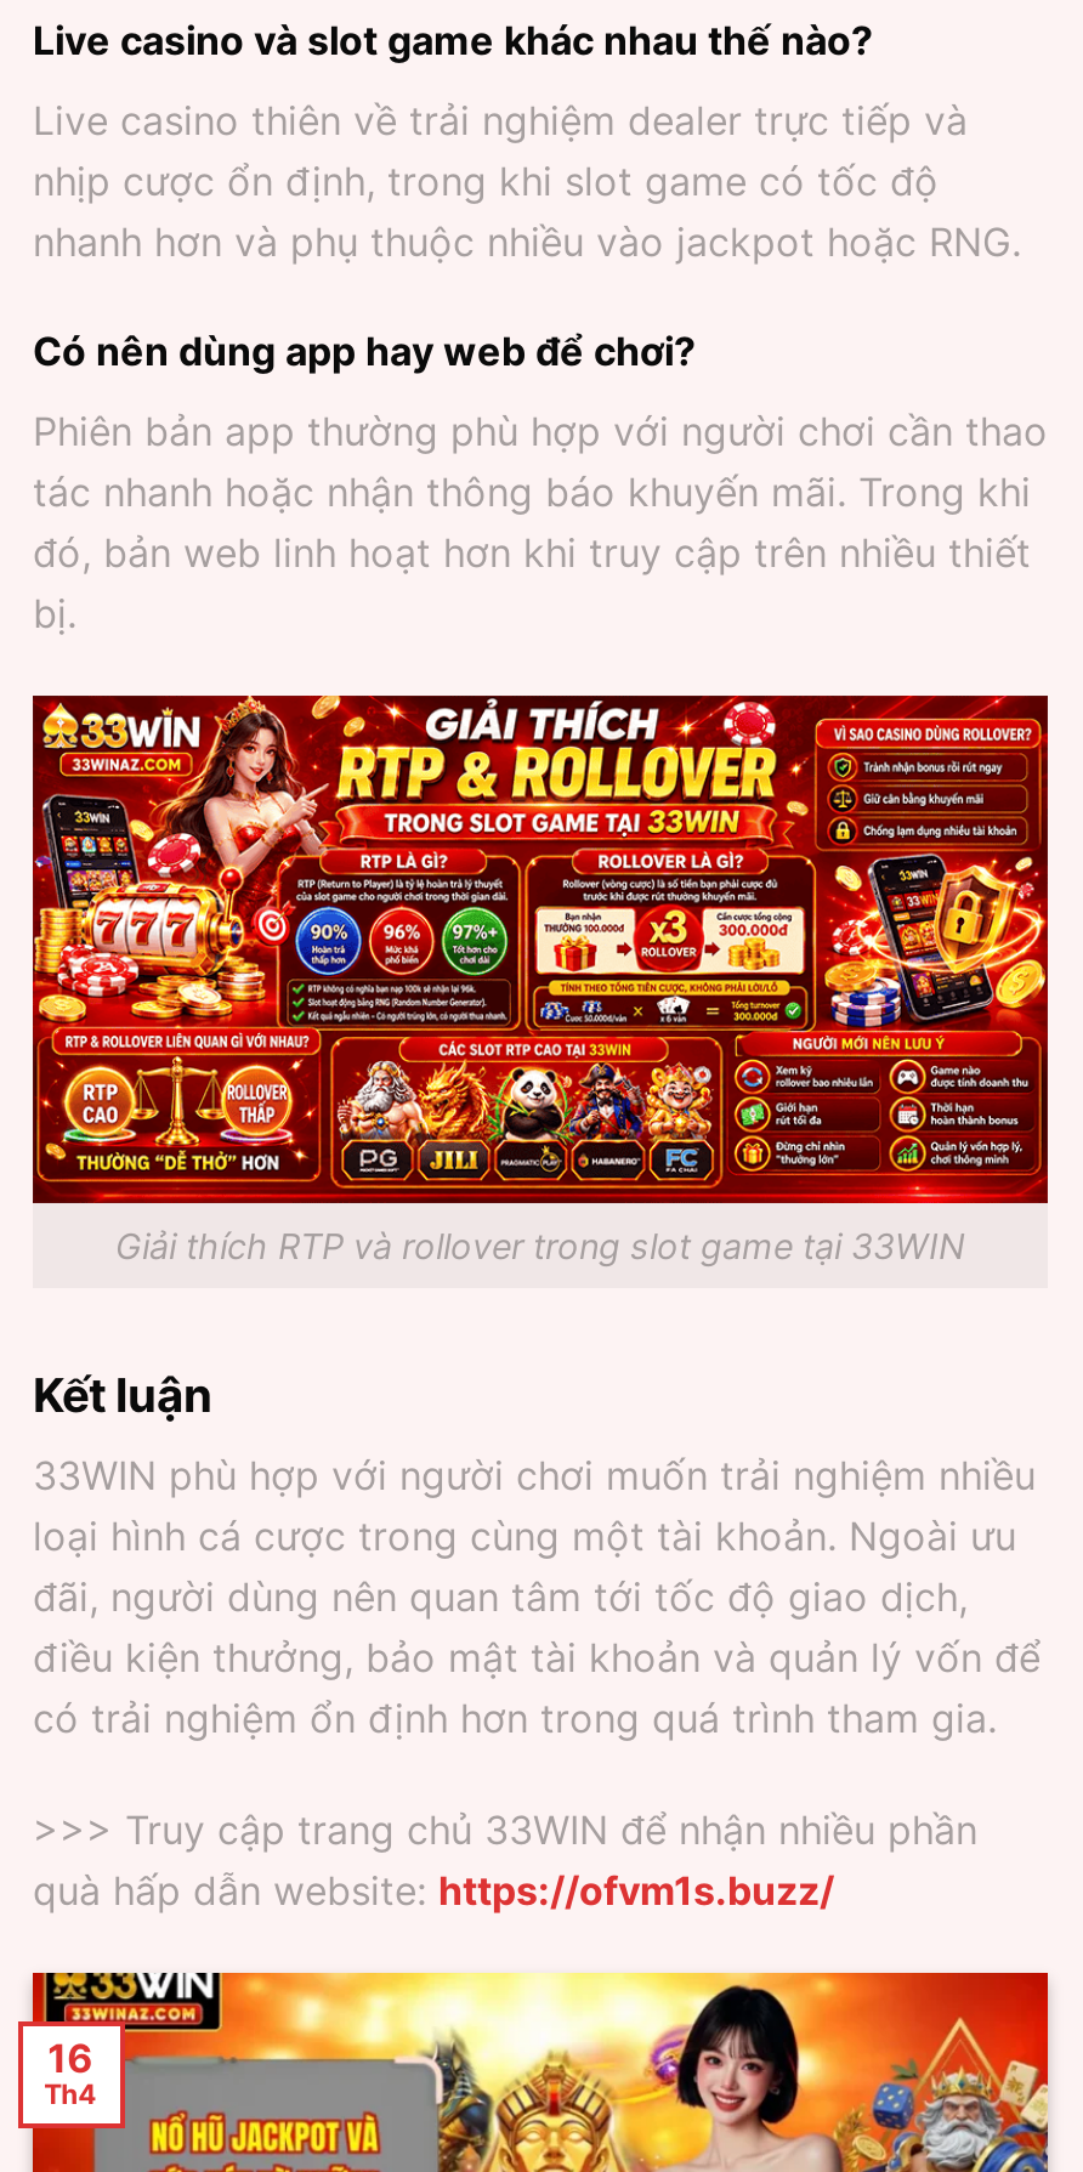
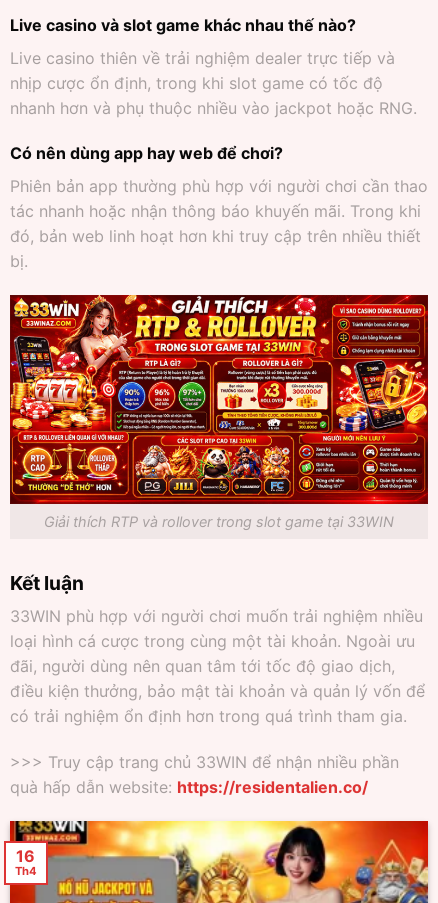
- quà hấp dẫn website: https://ofvm1s.buzz/
+ quà hấp dẫn website: https://residentalien.co/
